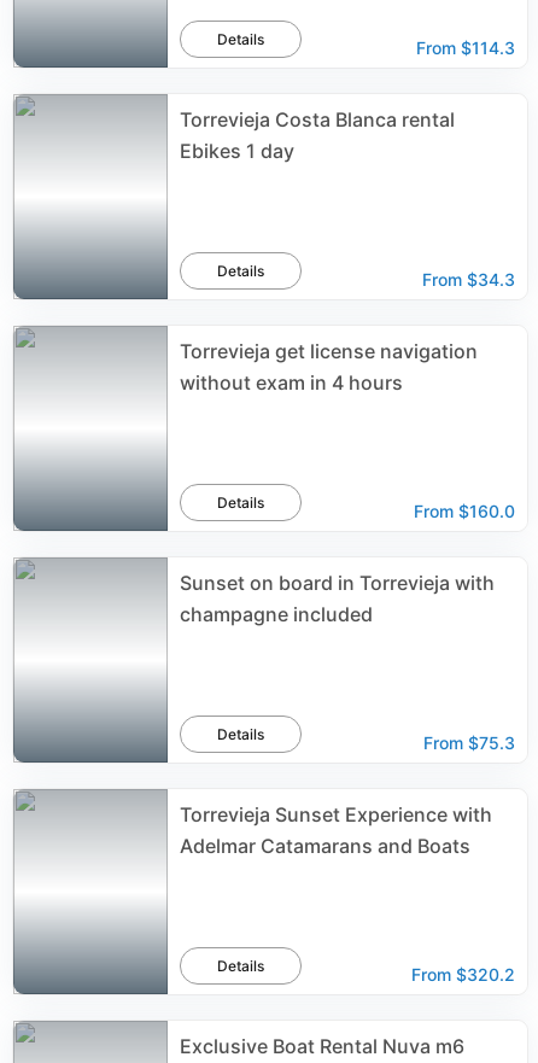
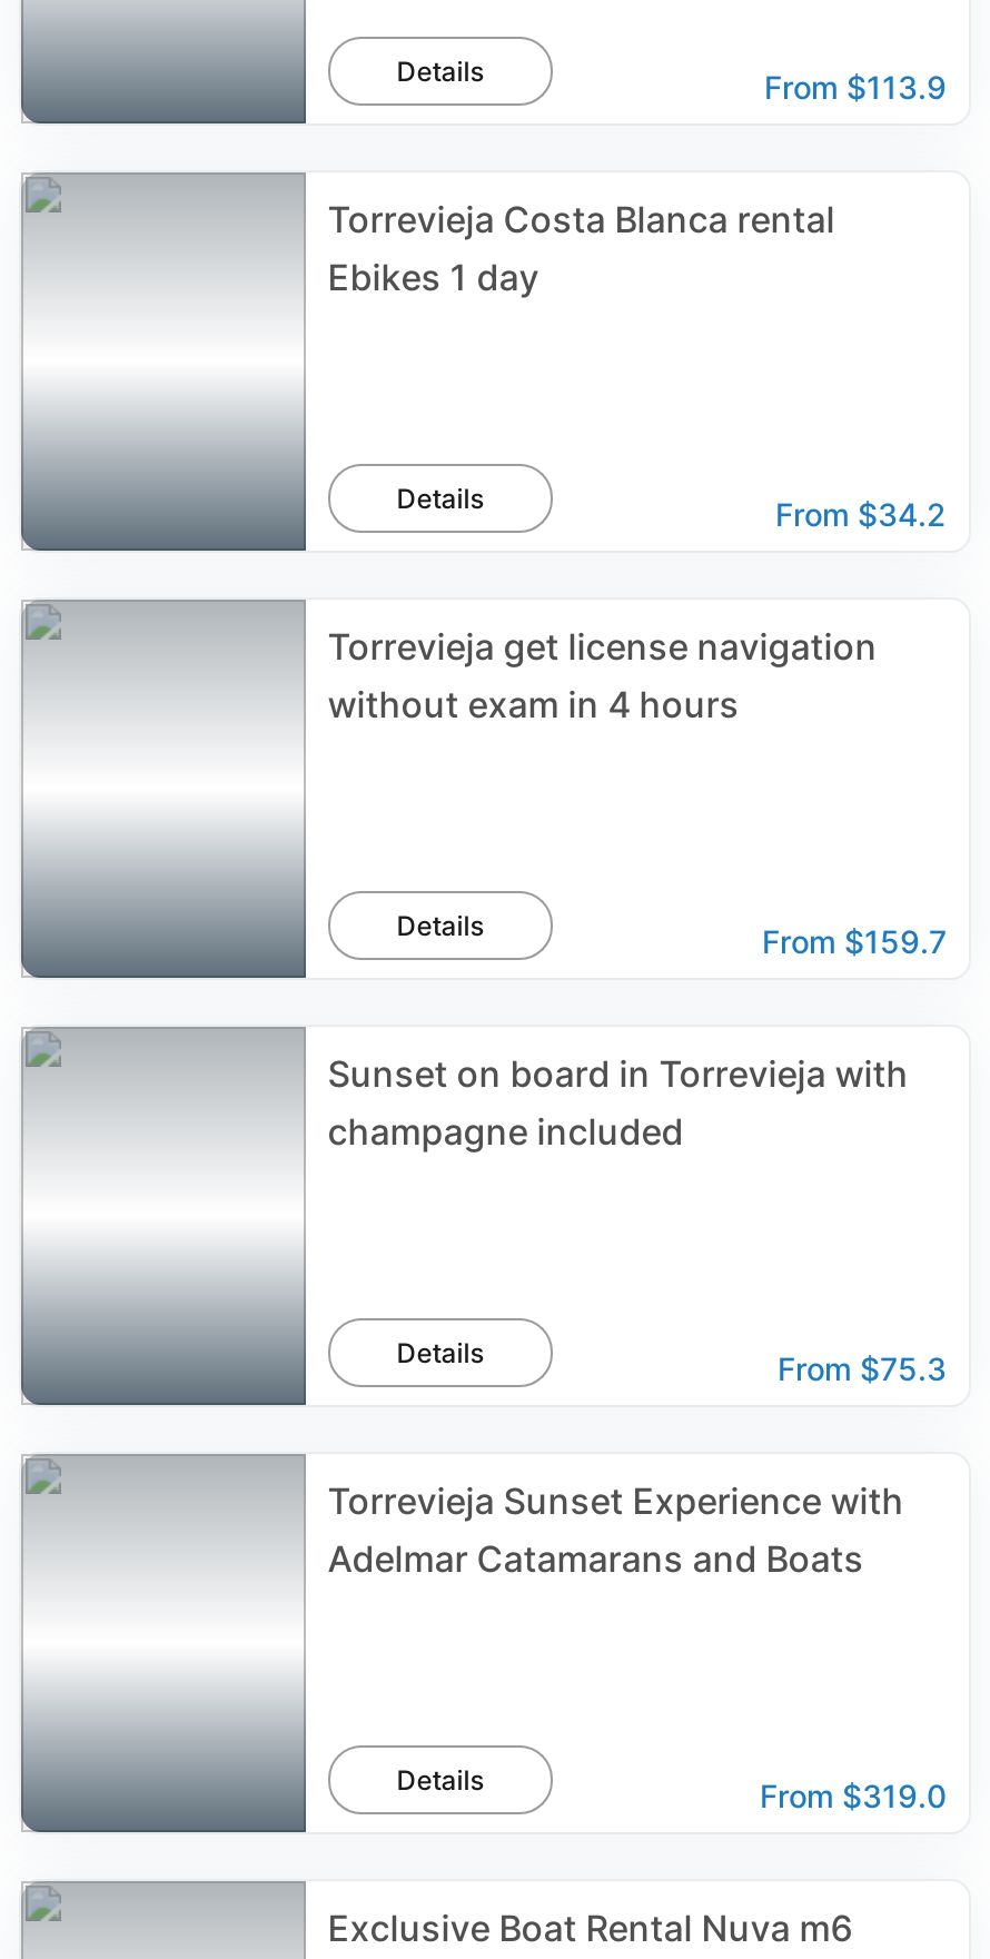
- From $114.3
+ From $113.9

- From $34.3
+ From $34.2

- From $160.0
+ From $159.7

- From $320.2
+ From $319.0
